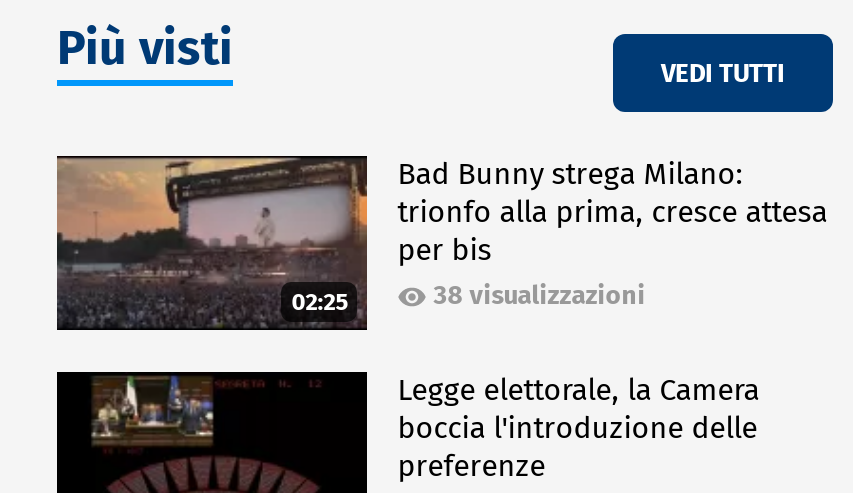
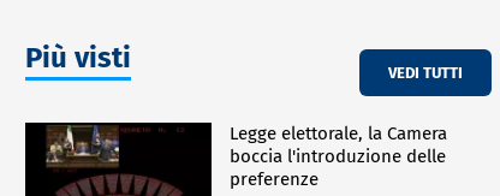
- [image]
- 02:25

- Bad Bunny strega Milano:
- trionfo alla prima, cresce attesa
- per bis
- 38 visualizzazioni
